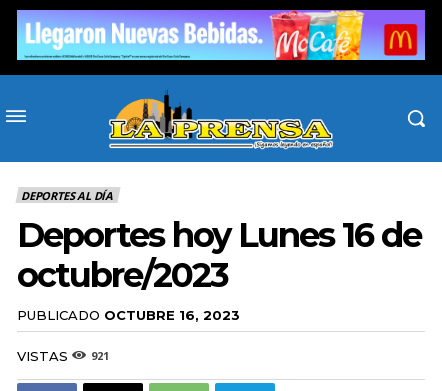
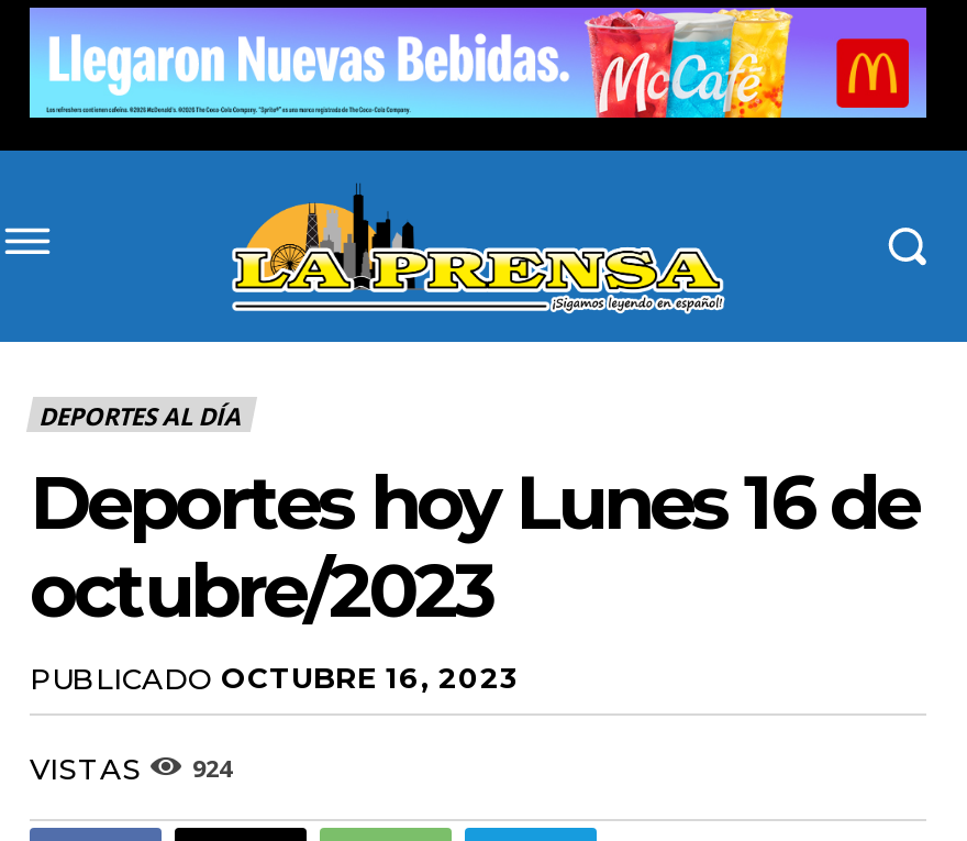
- VISTAS 921
+ VISTAS 924
